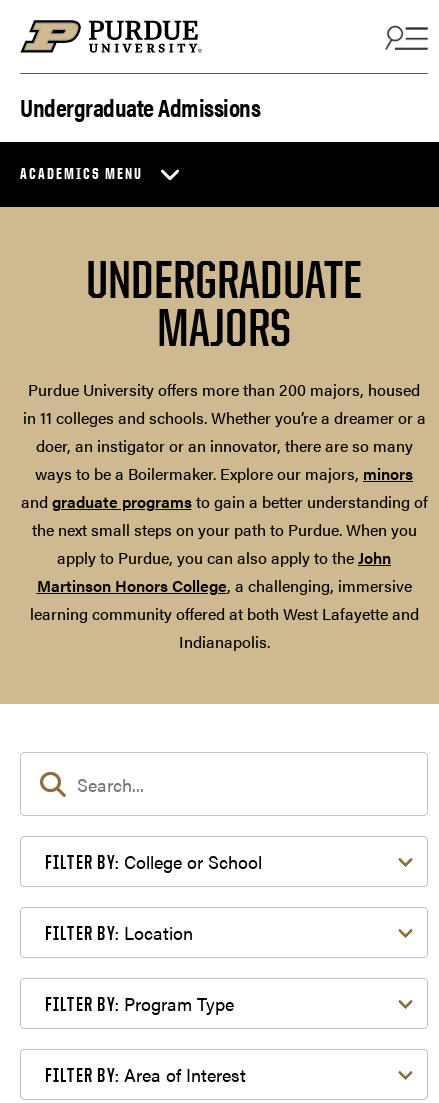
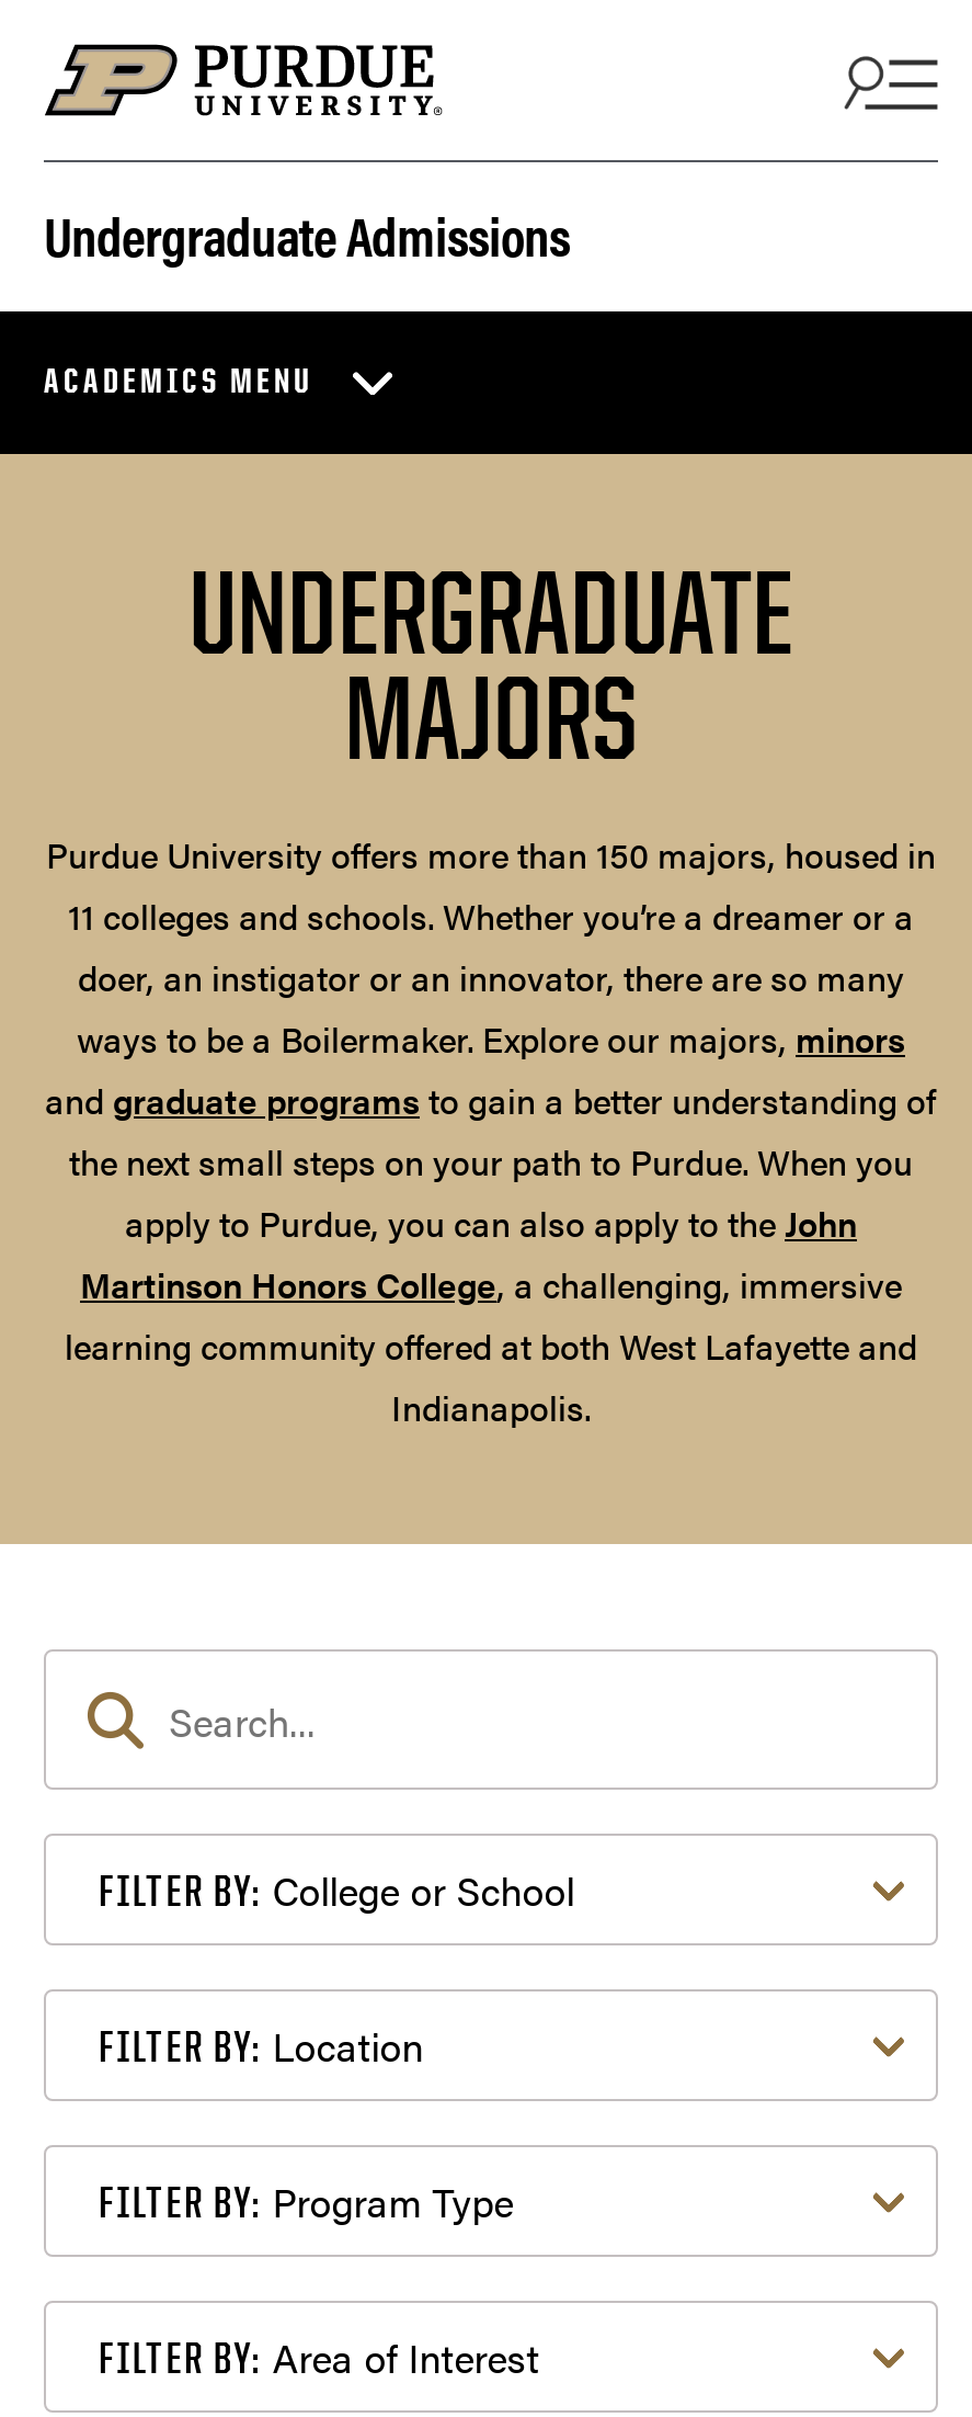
- Purdue University offers more than 200 majors, housed
- in 11 colleges and schools. Whether you’re a dreamer or a
+ Purdue University offers more than 150 majors, housed in
+ 11 colleges and schools. Whether you’re a dreamer or a
